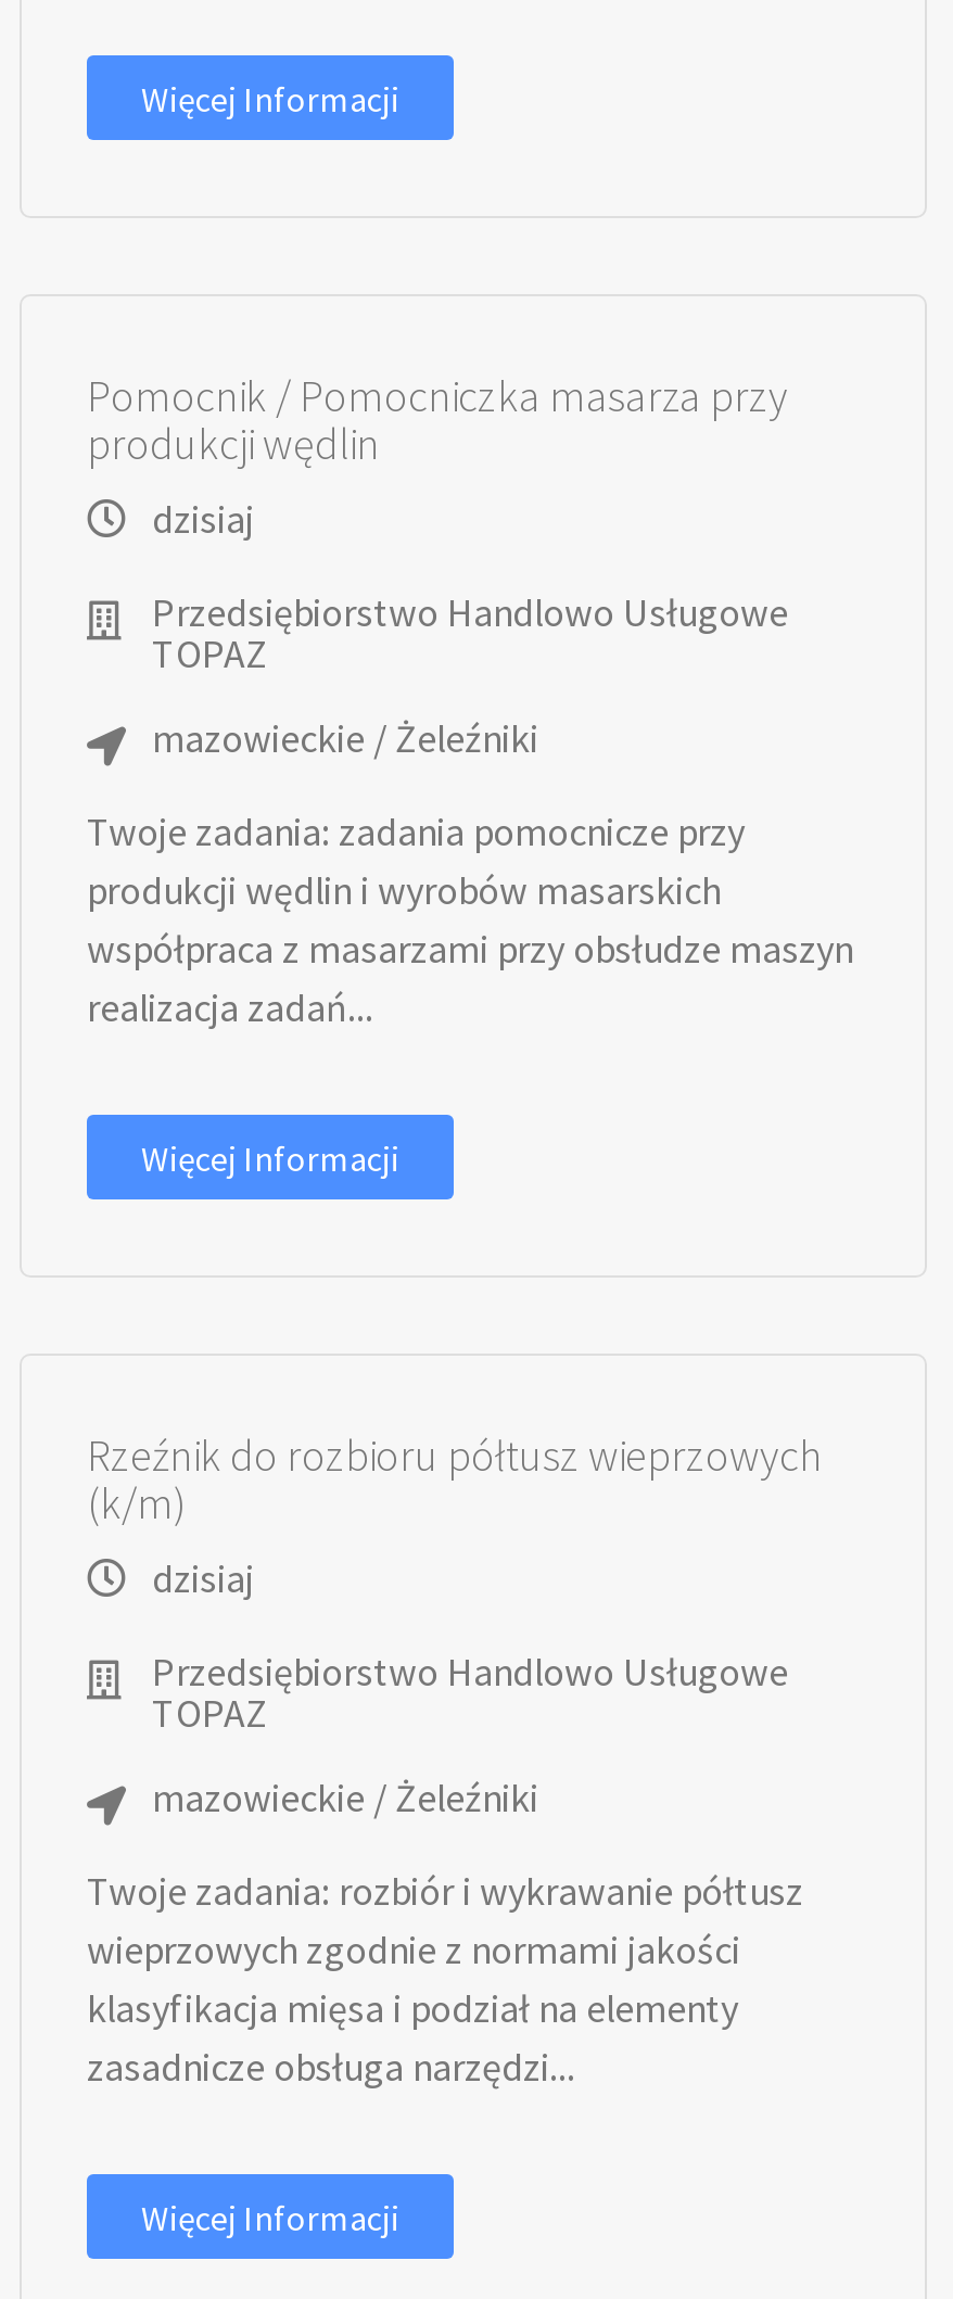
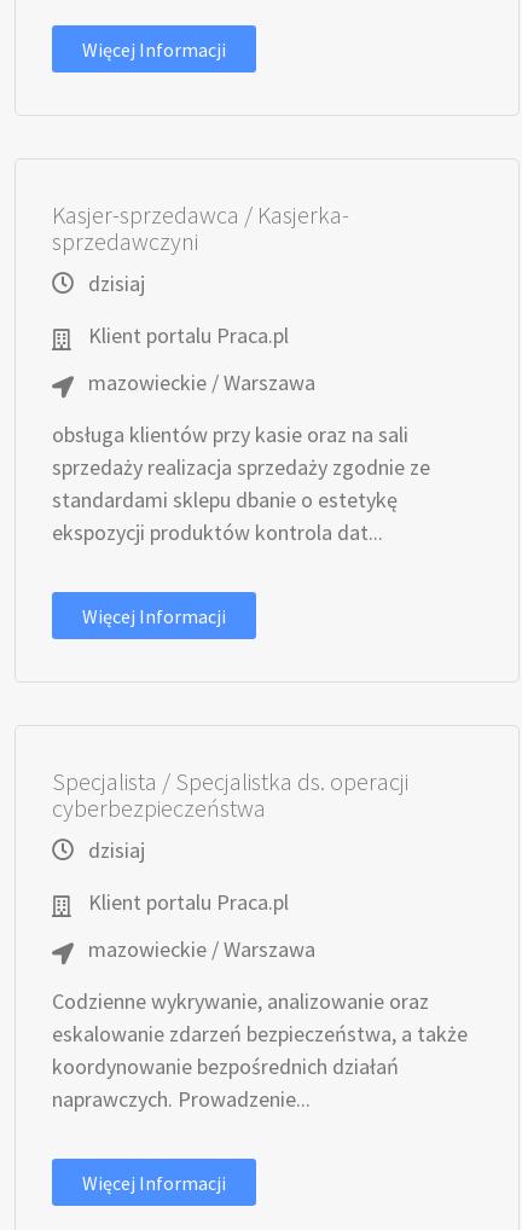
- Pomocnik / Pomocniczka masarza przy
- produkcji wędlin
+ Kasjer-sprzedawca / Kasjerka-
+ sprzedawczyni

- Przedsiębiorstwo Handlowo Usługowe
- TOPAZ
+ Klient portalu Praca.pl

- mazowieckie / Żeleźniki
+ mazowieckie / Warszawa

- Twoje zadania: zadania pomocnicze przy
- produkcji wędlin i wyrobów masarskich
- współpraca z masarzami przy obsłudze maszyn
- realizacja zadań...
+ obsługa klientów przy kasie oraz na sali
+ sprzedaży realizacja sprzedaży zgodnie ze
+ standardami sklepu dbanie o estetykę
+ ekspozycji produktów kontrola dat...

- Rzeźnik do rozbioru półtusz wieprzowych
- (k/m)
+ Specjalista / Specjalistka ds. operacji
+ cyberbezpieczeństwa

- Przedsiębiorstwo Handlowo Usługowe
- TOPAZ
+ Klient portalu Praca.pl

- mazowieckie / Żeleźniki
+ mazowieckie / Warszawa

- Twoje zadania: rozbiór i wykrawanie półtusz
- wieprzowych zgodnie z normami jakości
- klasyfikacja mięsa i podział na elementy
- zasadnicze obsługa narzędzi...
+ Codzienne wykrywanie, analizowanie oraz
+ eskalowanie zdarzeń bezpieczeństwa, a także
+ koordynowanie bezpośrednich działań
+ naprawczych. Prowadzenie...
